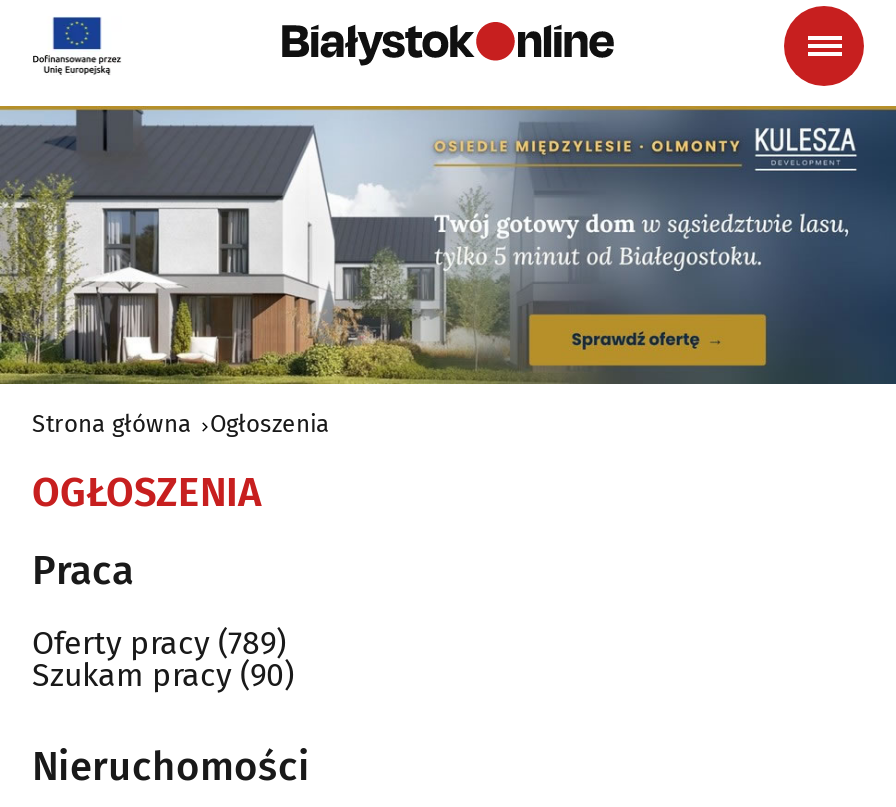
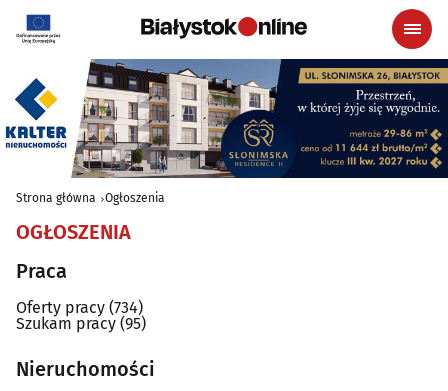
- [image]
+ [image]

- Oferty pracy (789)
+ Oferty pracy (734)

- Szukam pracy (90)
+ Szukam pracy (95)
